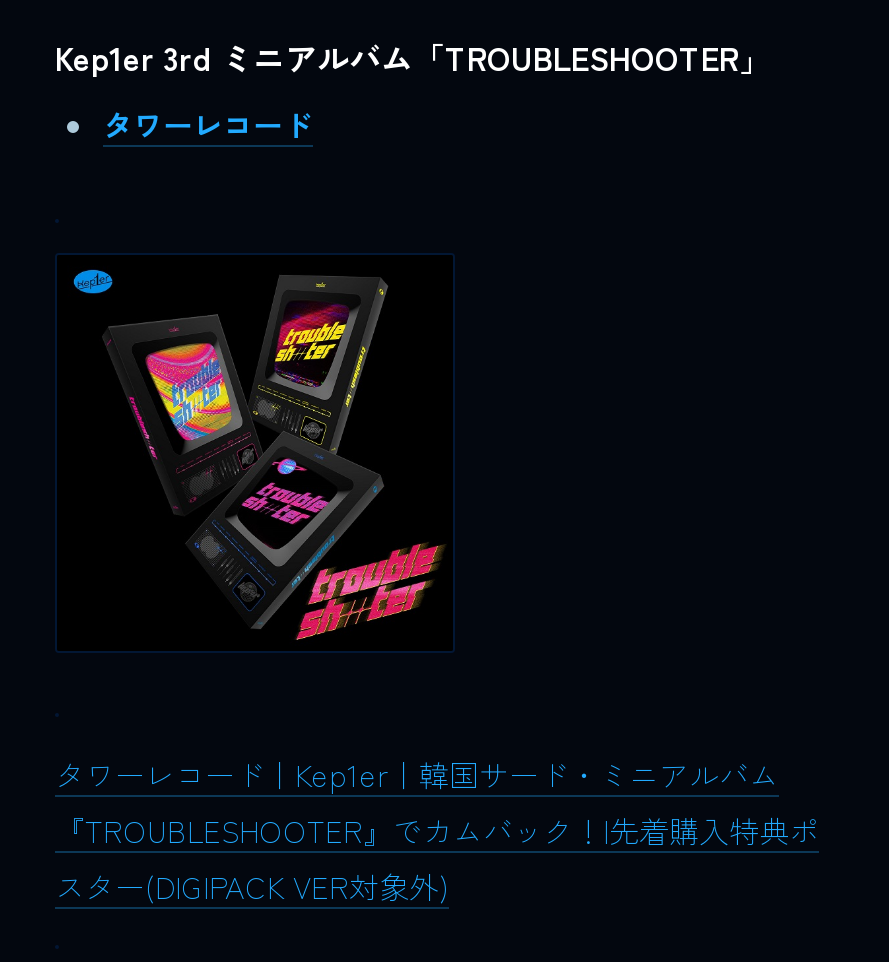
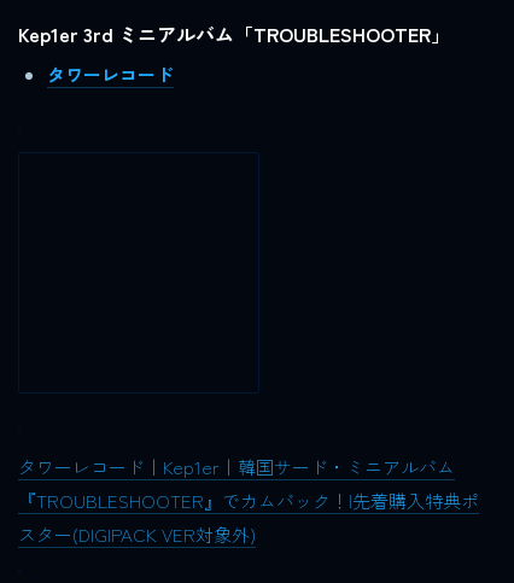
- [image]
